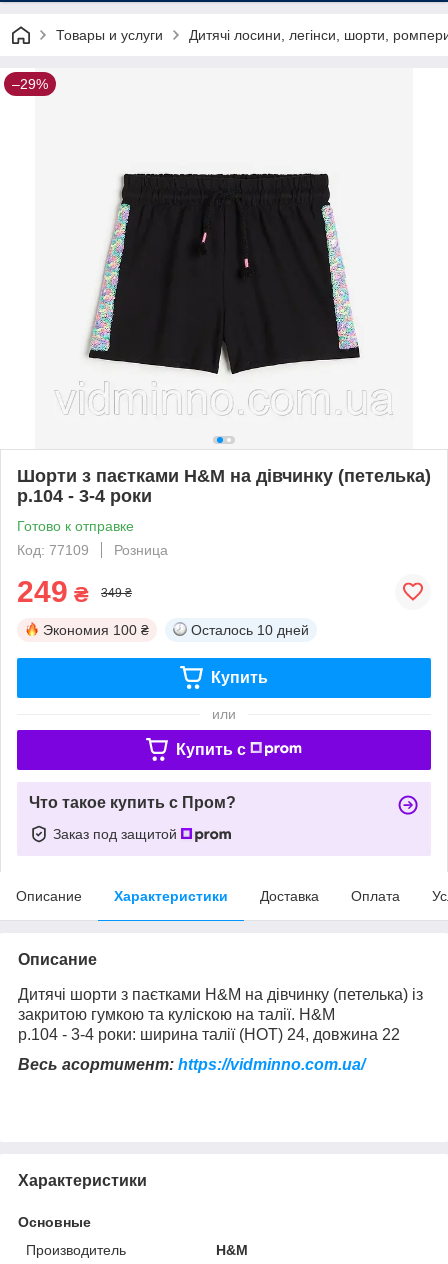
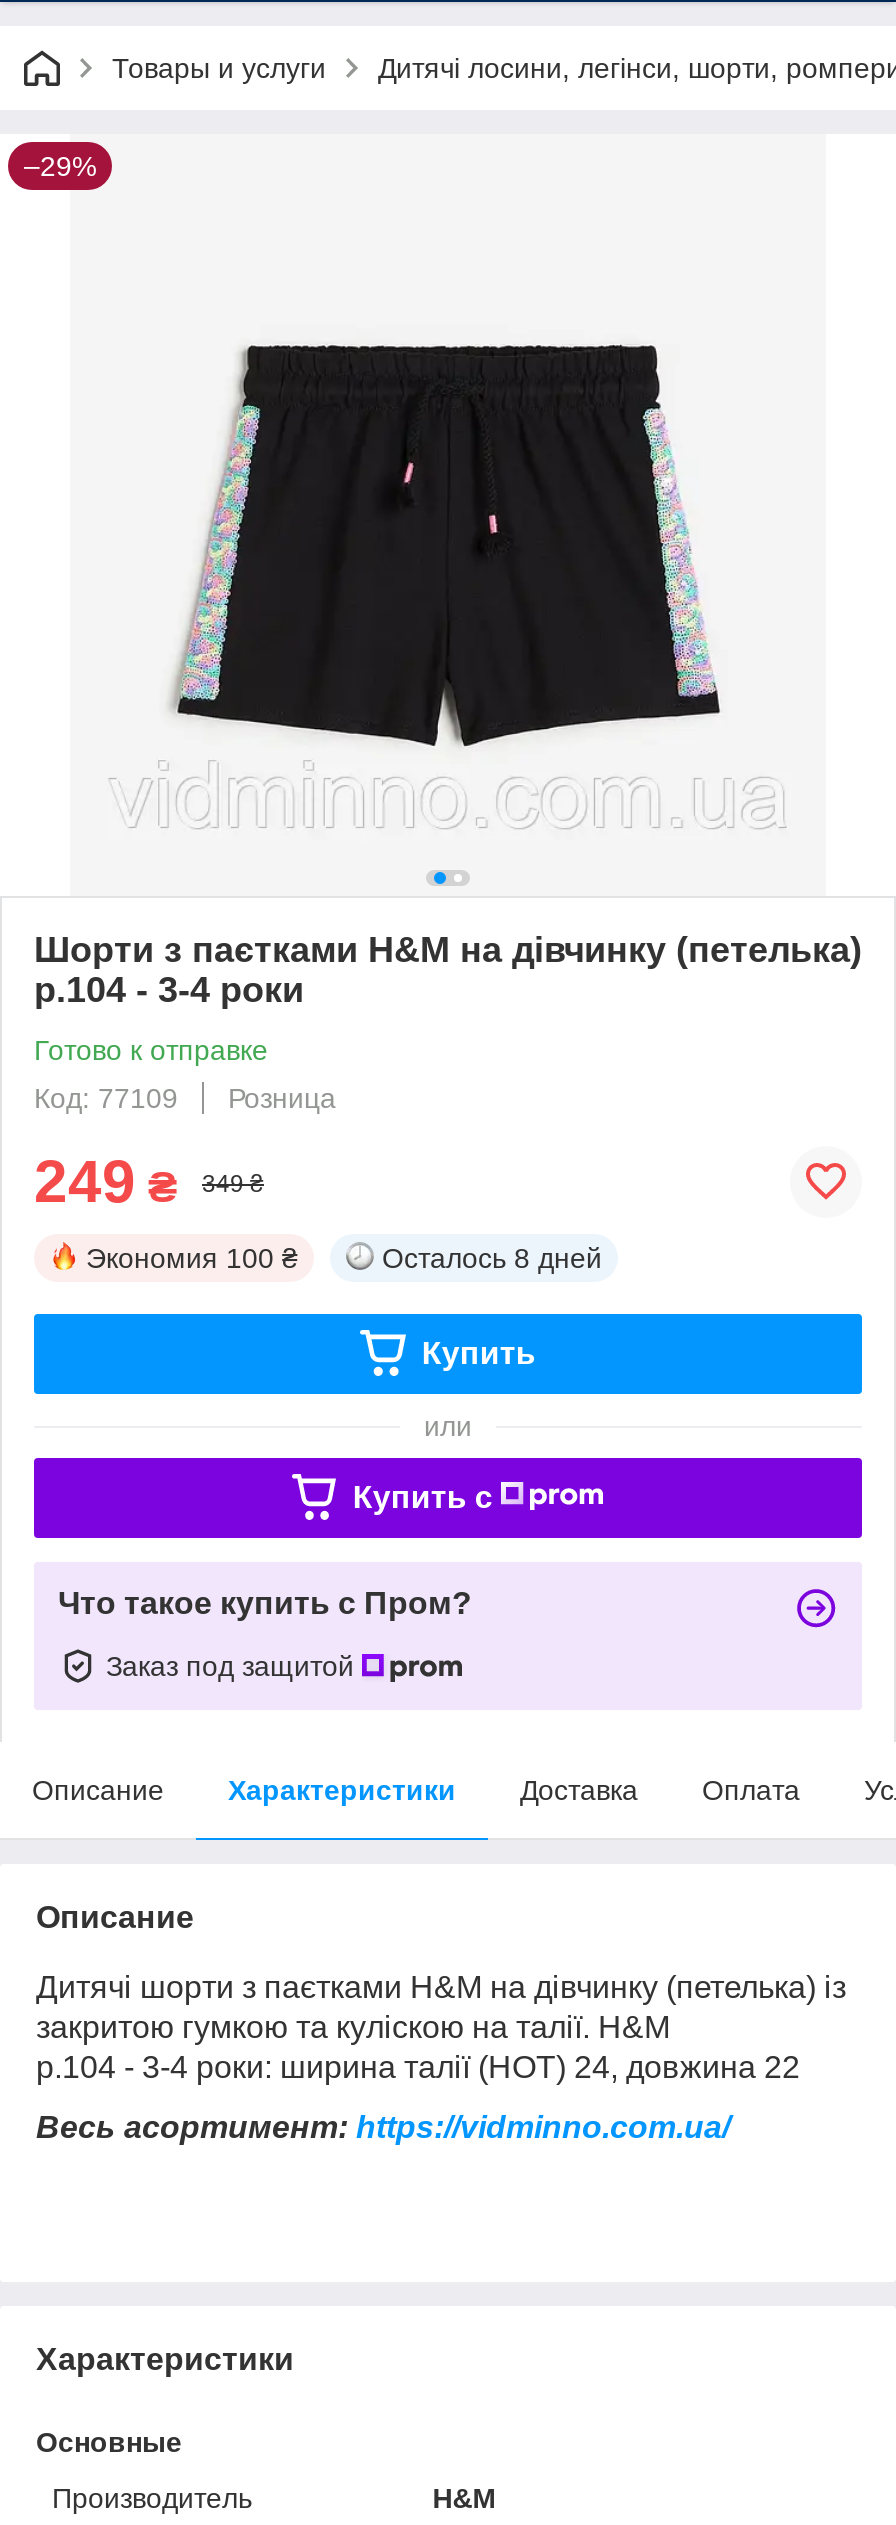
- Осталось 10 дней
+ Осталось 8 дней
